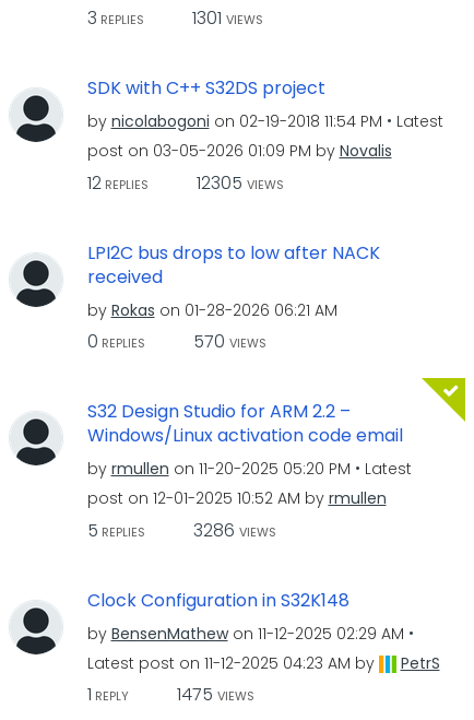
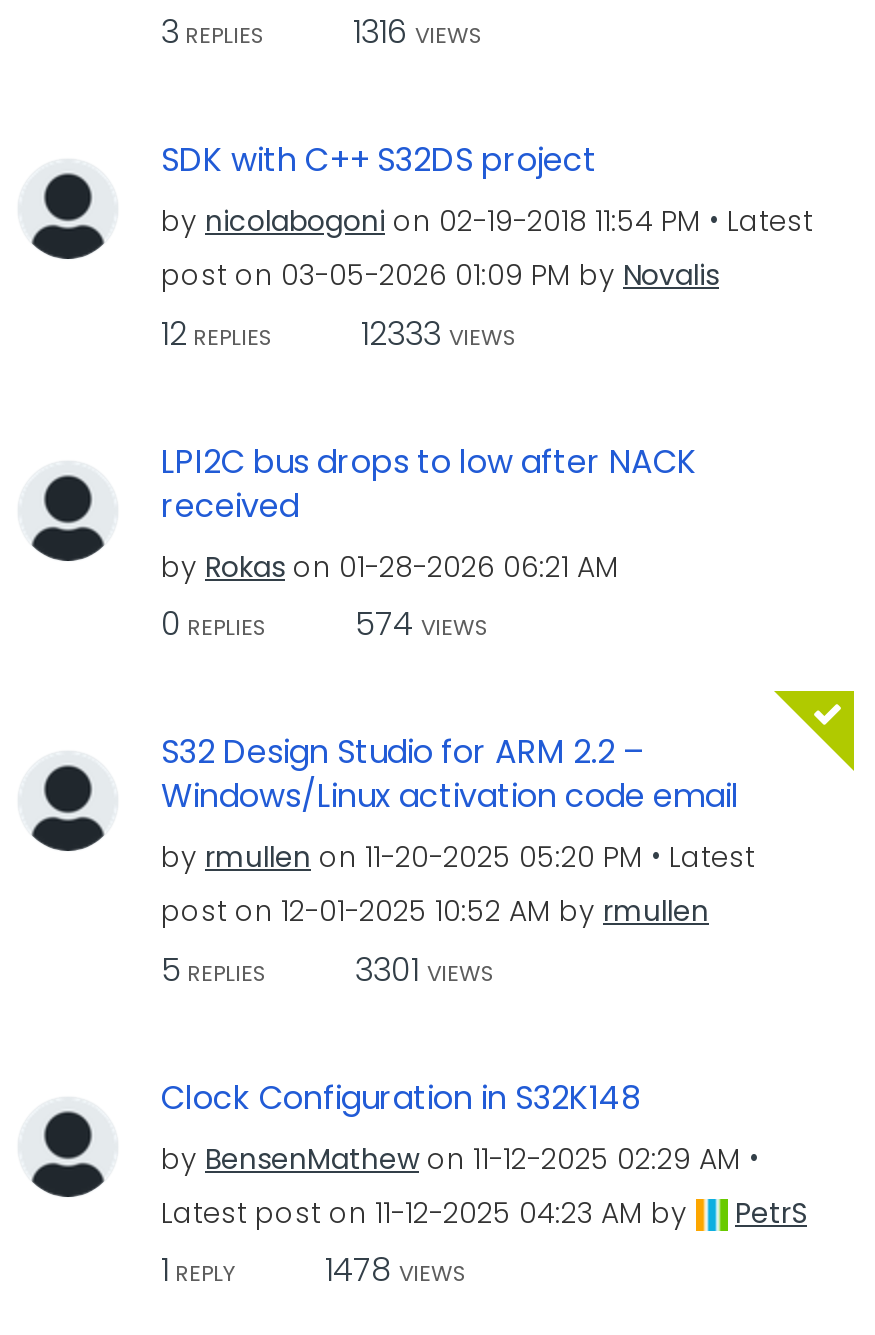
- 3 REPLIES 1301 VIEWS
+ 3 REPLIES 1316 VIEWS

- 12 REPLIES 12305 VIEWS
+ 12 REPLIES 12333 VIEWS

- 570 VIEWS
+ 574 VIEWS

- 5 REPLIES 3286 VIEWS
+ 5 REPLIES 3301 VIEWS

- 1 REPLY 1475 VIEWS
+ 1 REPLY 1478 VIEWS
